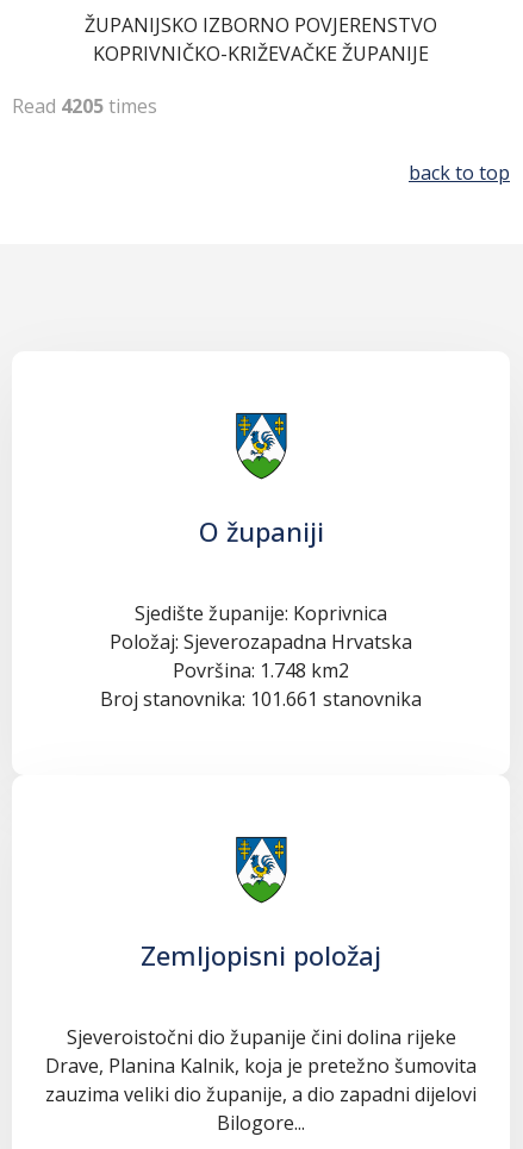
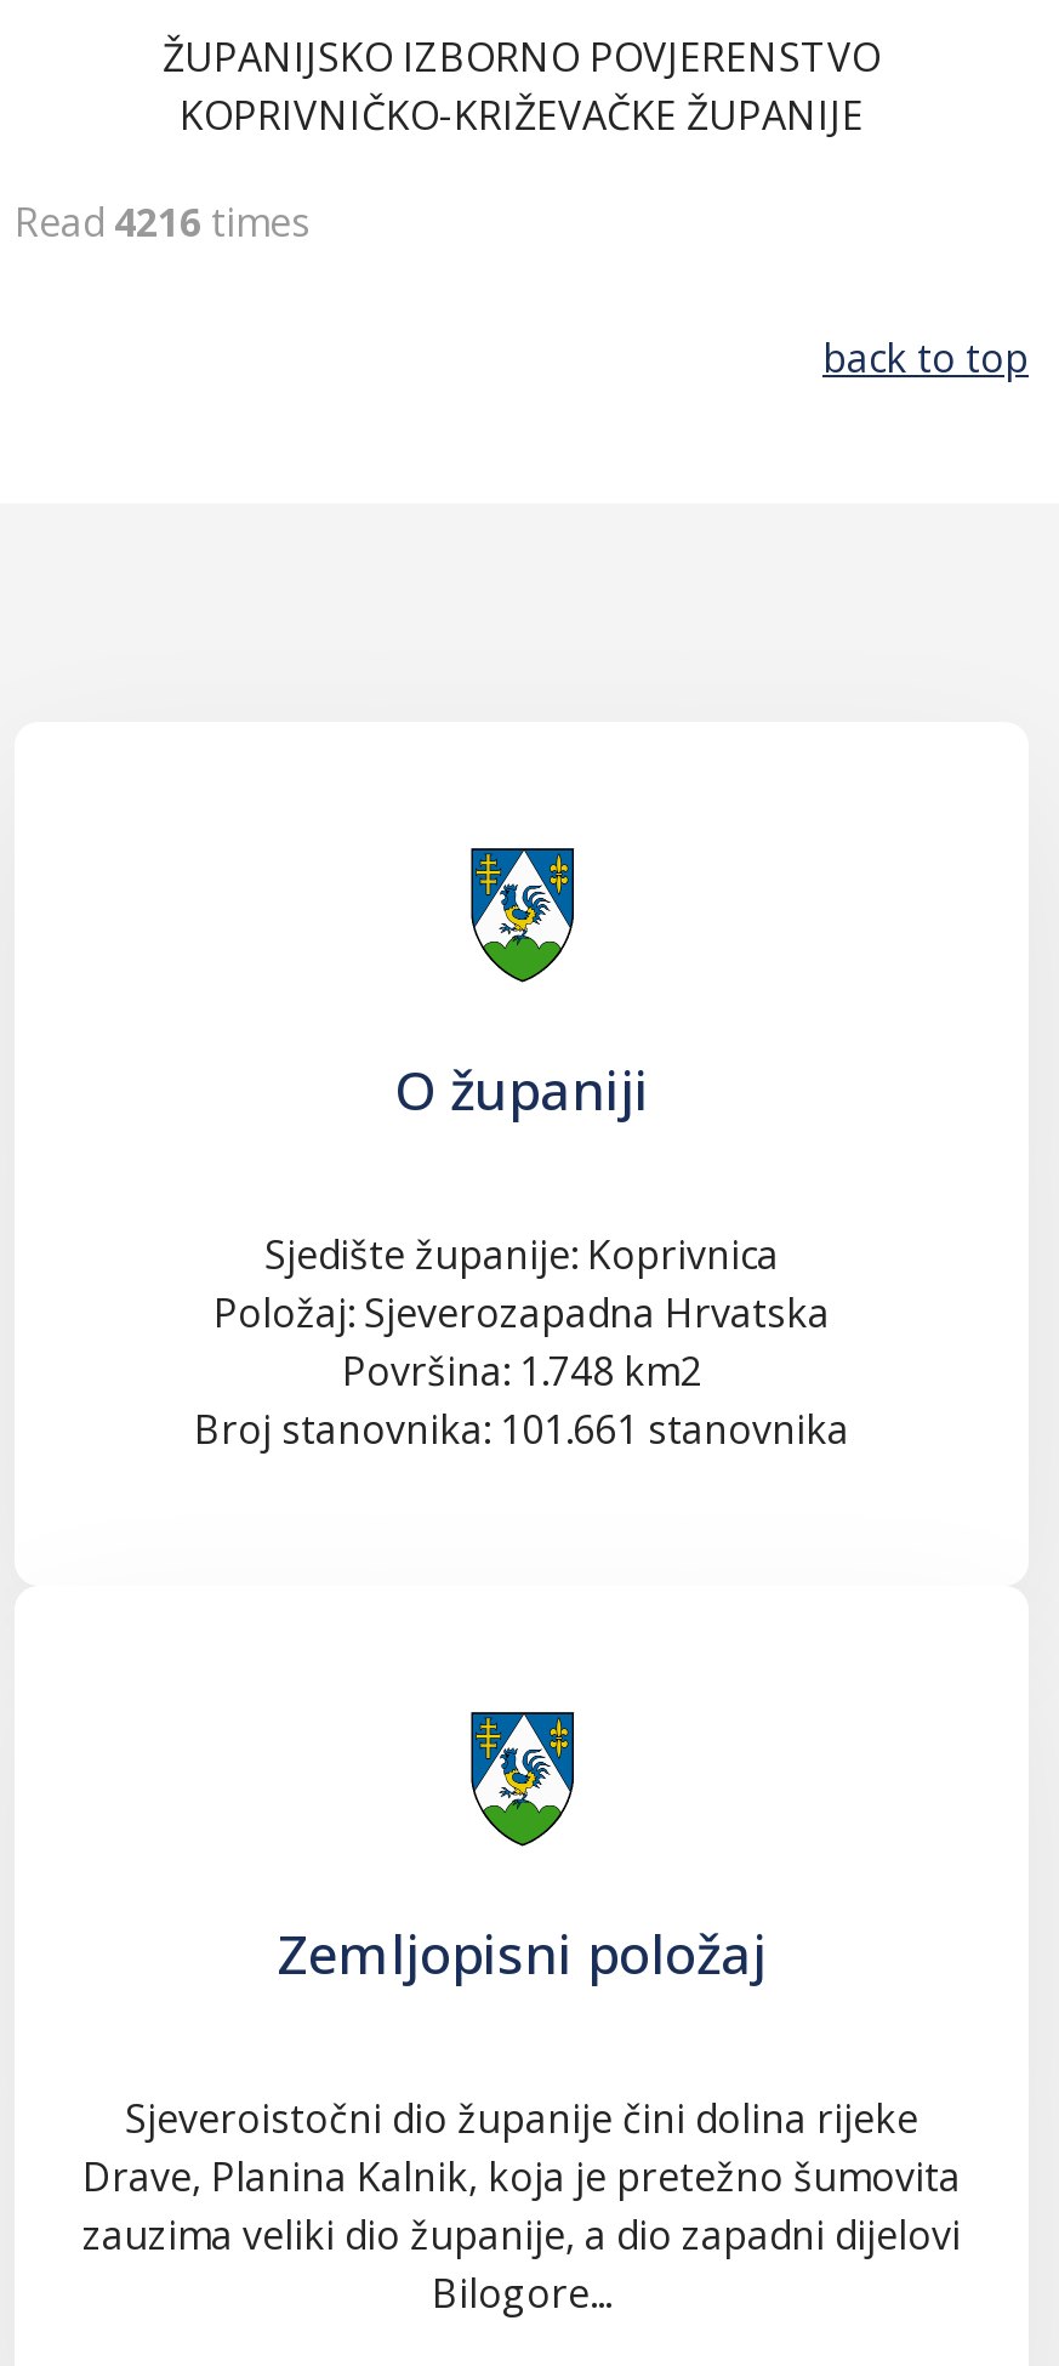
- Read 4205 times
+ Read 4216 times
